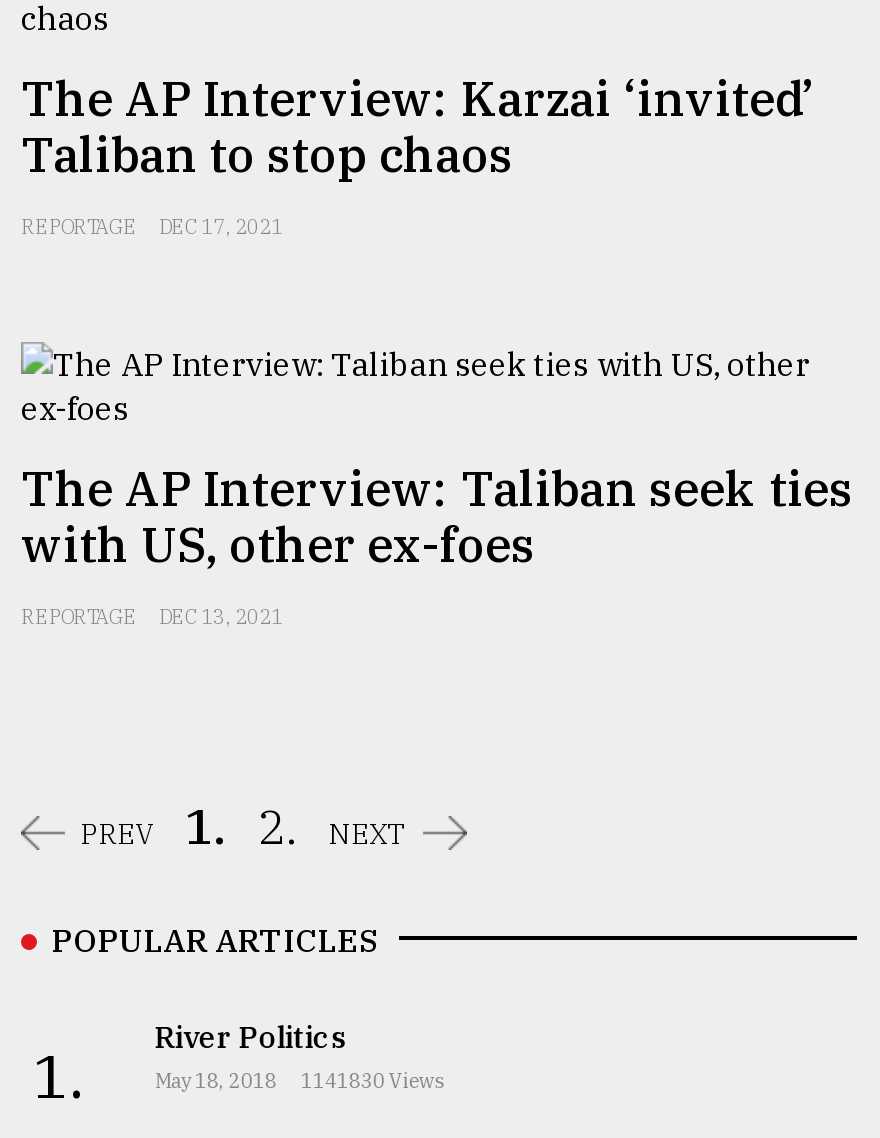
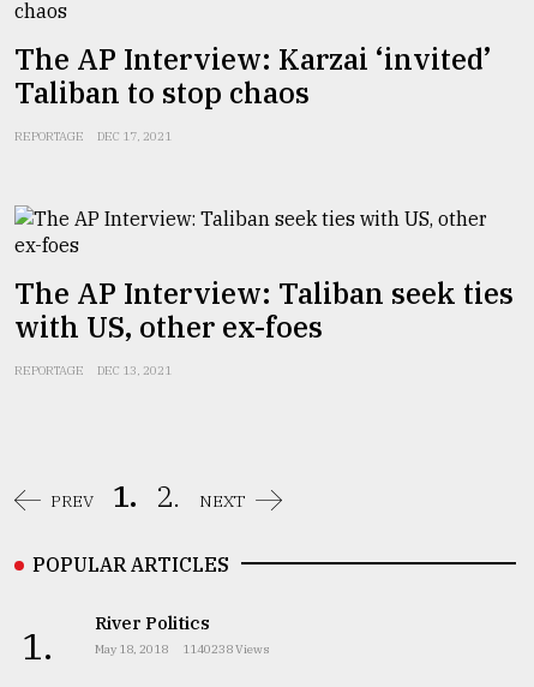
- May 18, 2018 1141830 Views
+ May 18, 2018 1140238 Views
